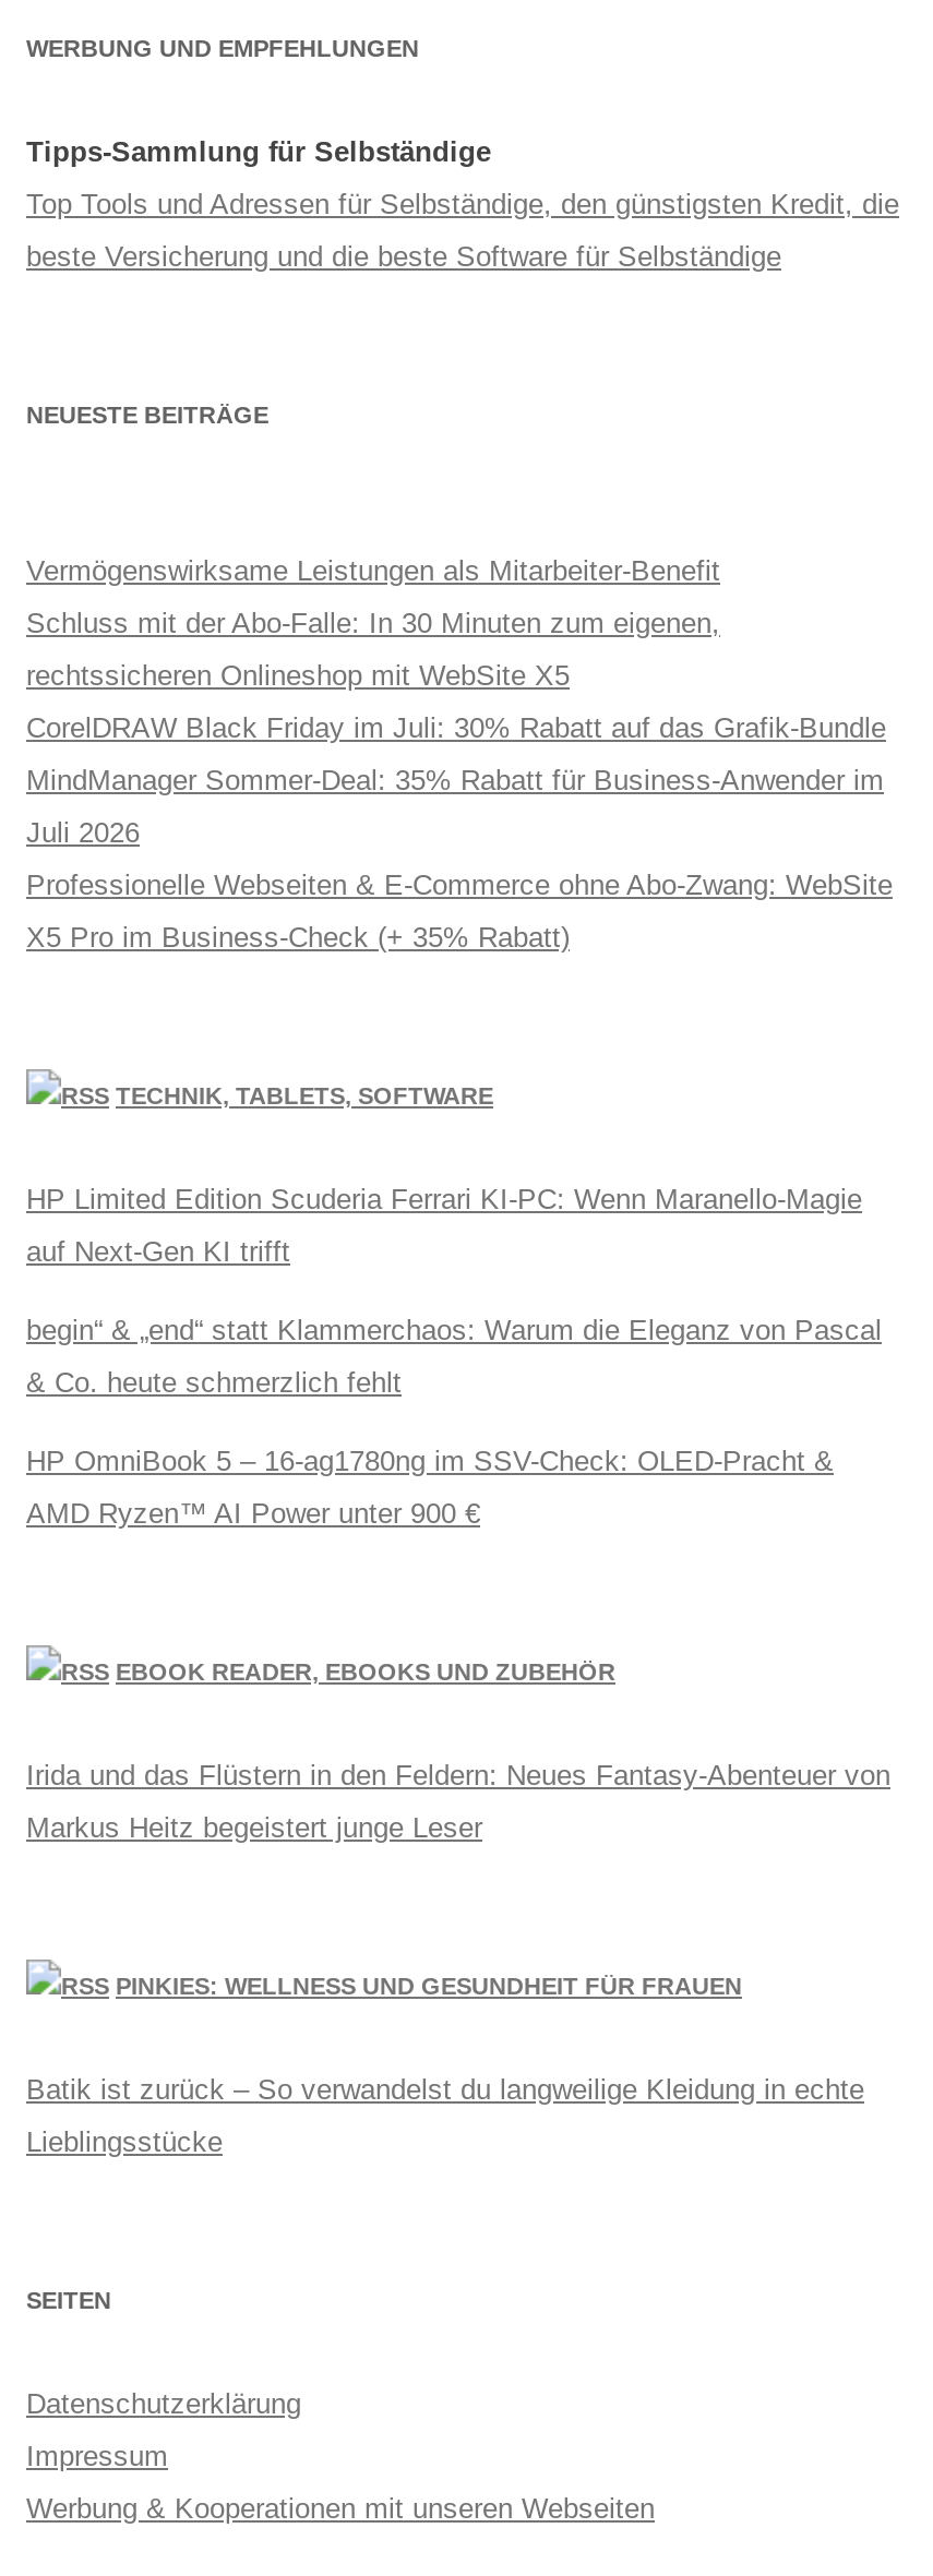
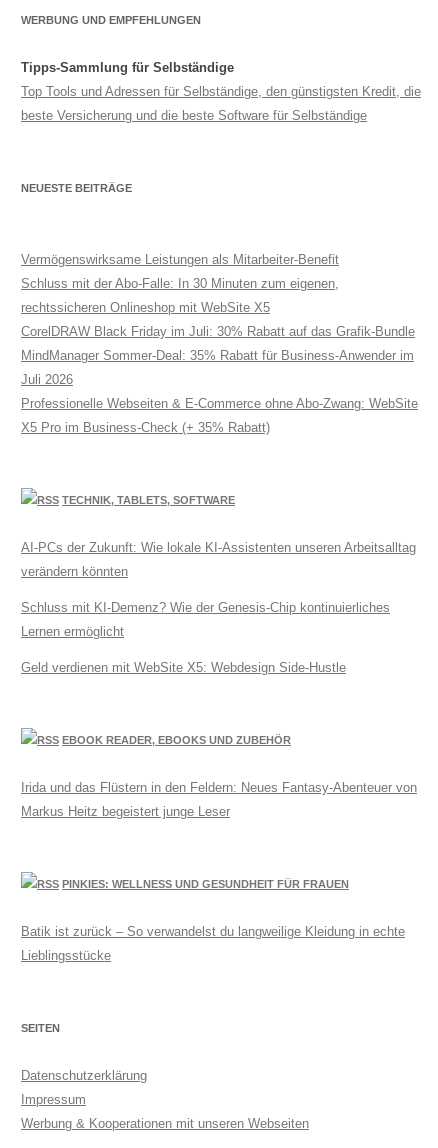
- HP Limited Edition Scuderia Ferrari KI-PC: Wenn Maranello-Magie
- auf Next-Gen KI trifft
- begin“ & „end“ statt Klammerchaos: Warum die Eleganz von Pascal
- & Co. heute schmerzlich fehlt
- HP OmniBook 5 – 16-ag1780ng im SSV-Check: OLED-Pracht &
- AMD Ryzen™ AI Power unter 900 €
+ AI-PCs der Zukunft: Wie lokale KI-Assistenten unseren Arbeitsalltag
+ verändern könnten
+ Schluss mit KI-Demenz? Wie der Genesis-Chip kontinuierliches
+ Lernen ermöglicht
+ Geld verdienen mit WebSite X5: Webdesign Side-Hustle
